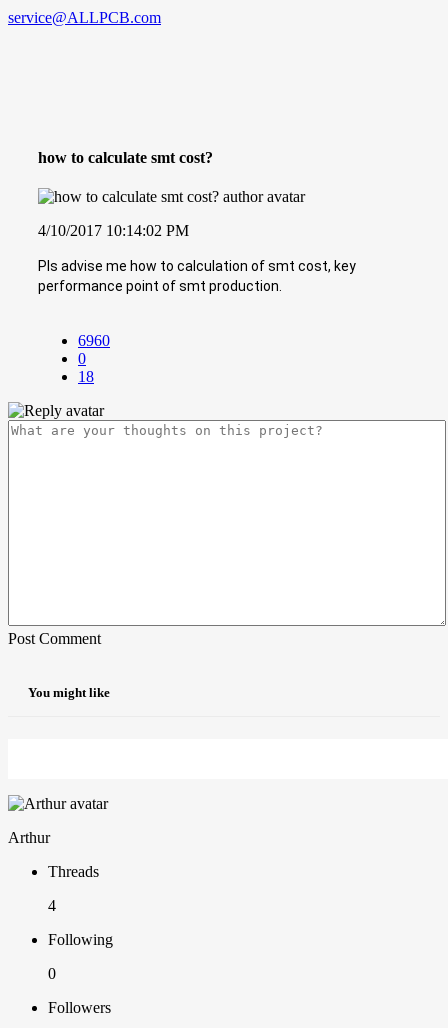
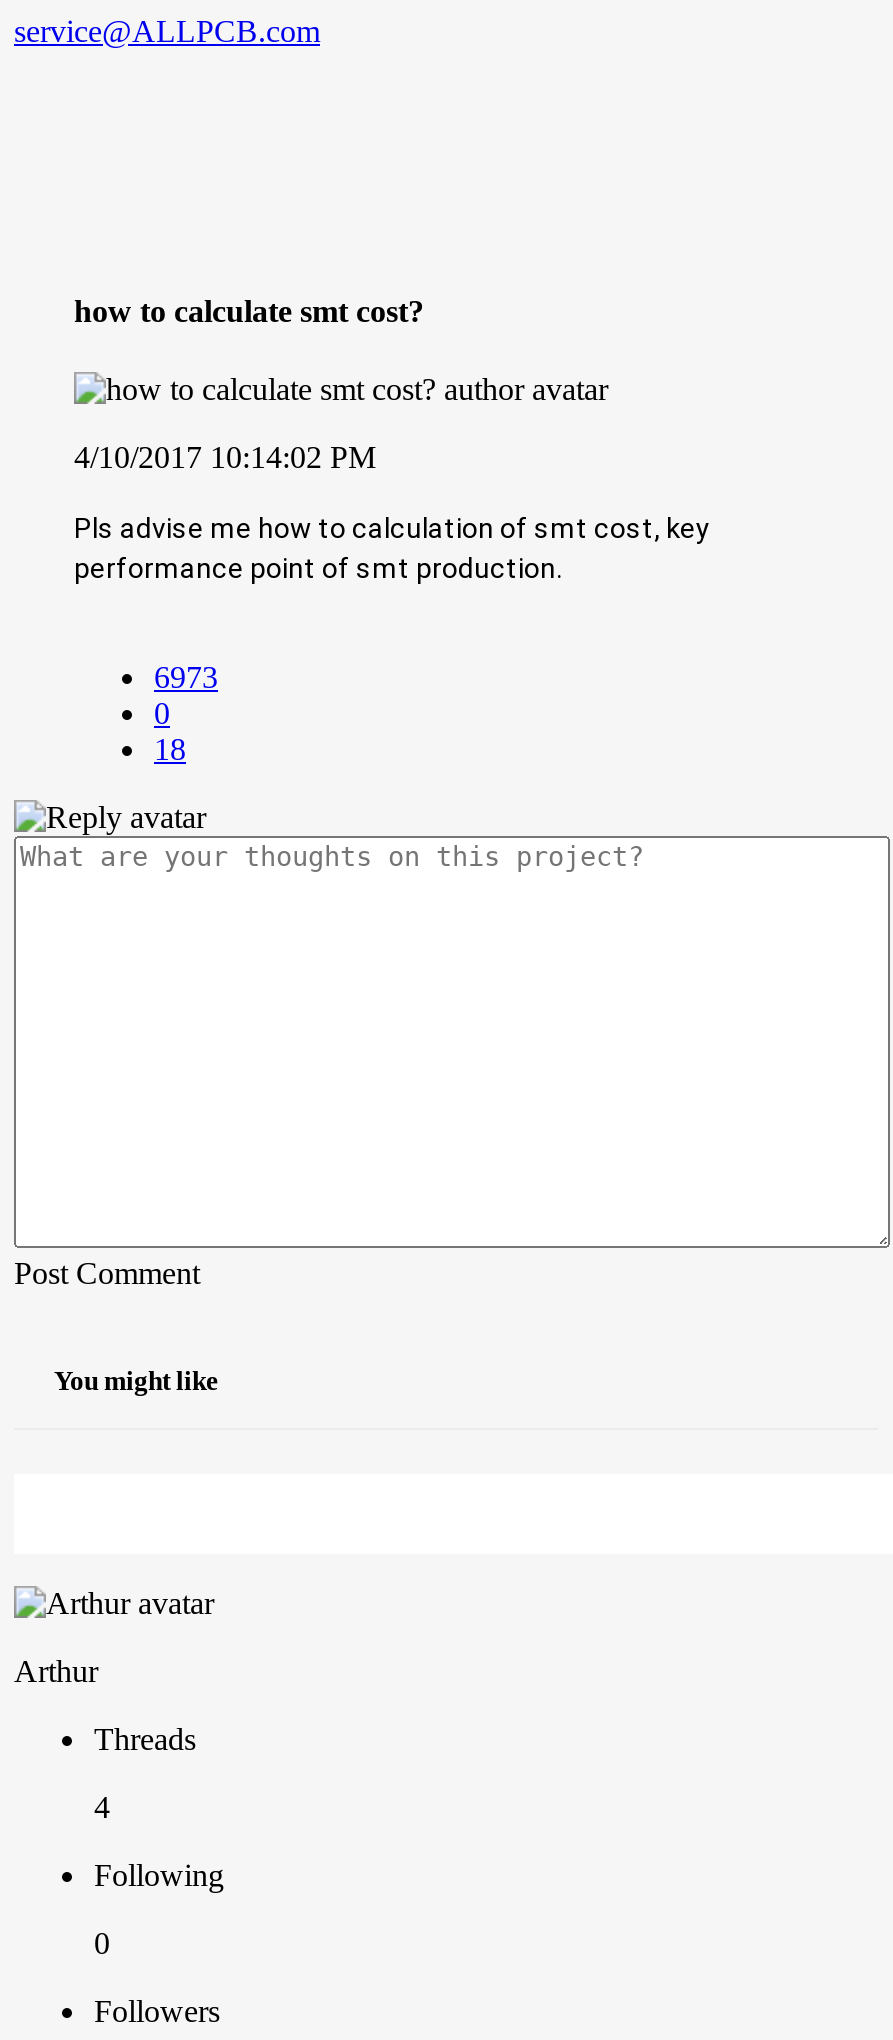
- 6960
+ 6973
